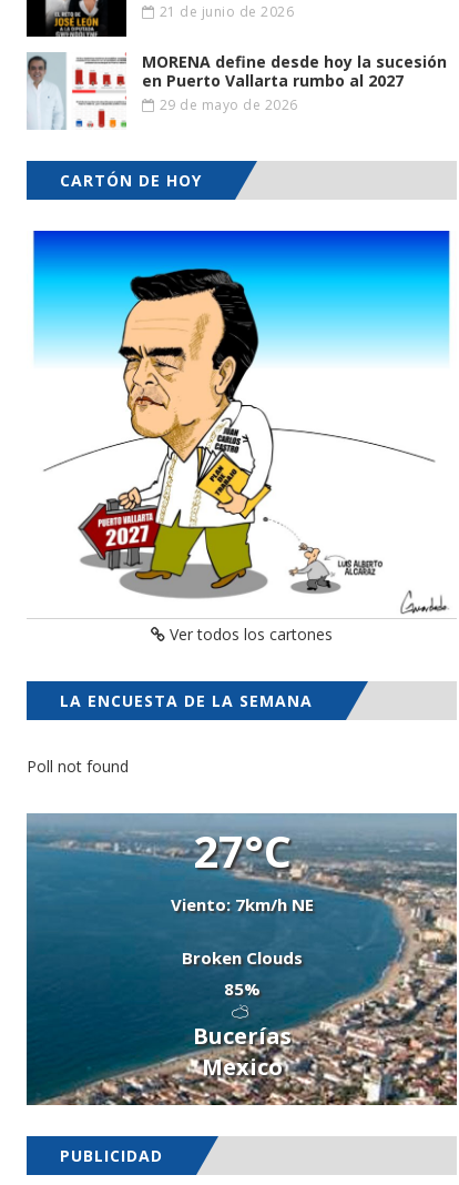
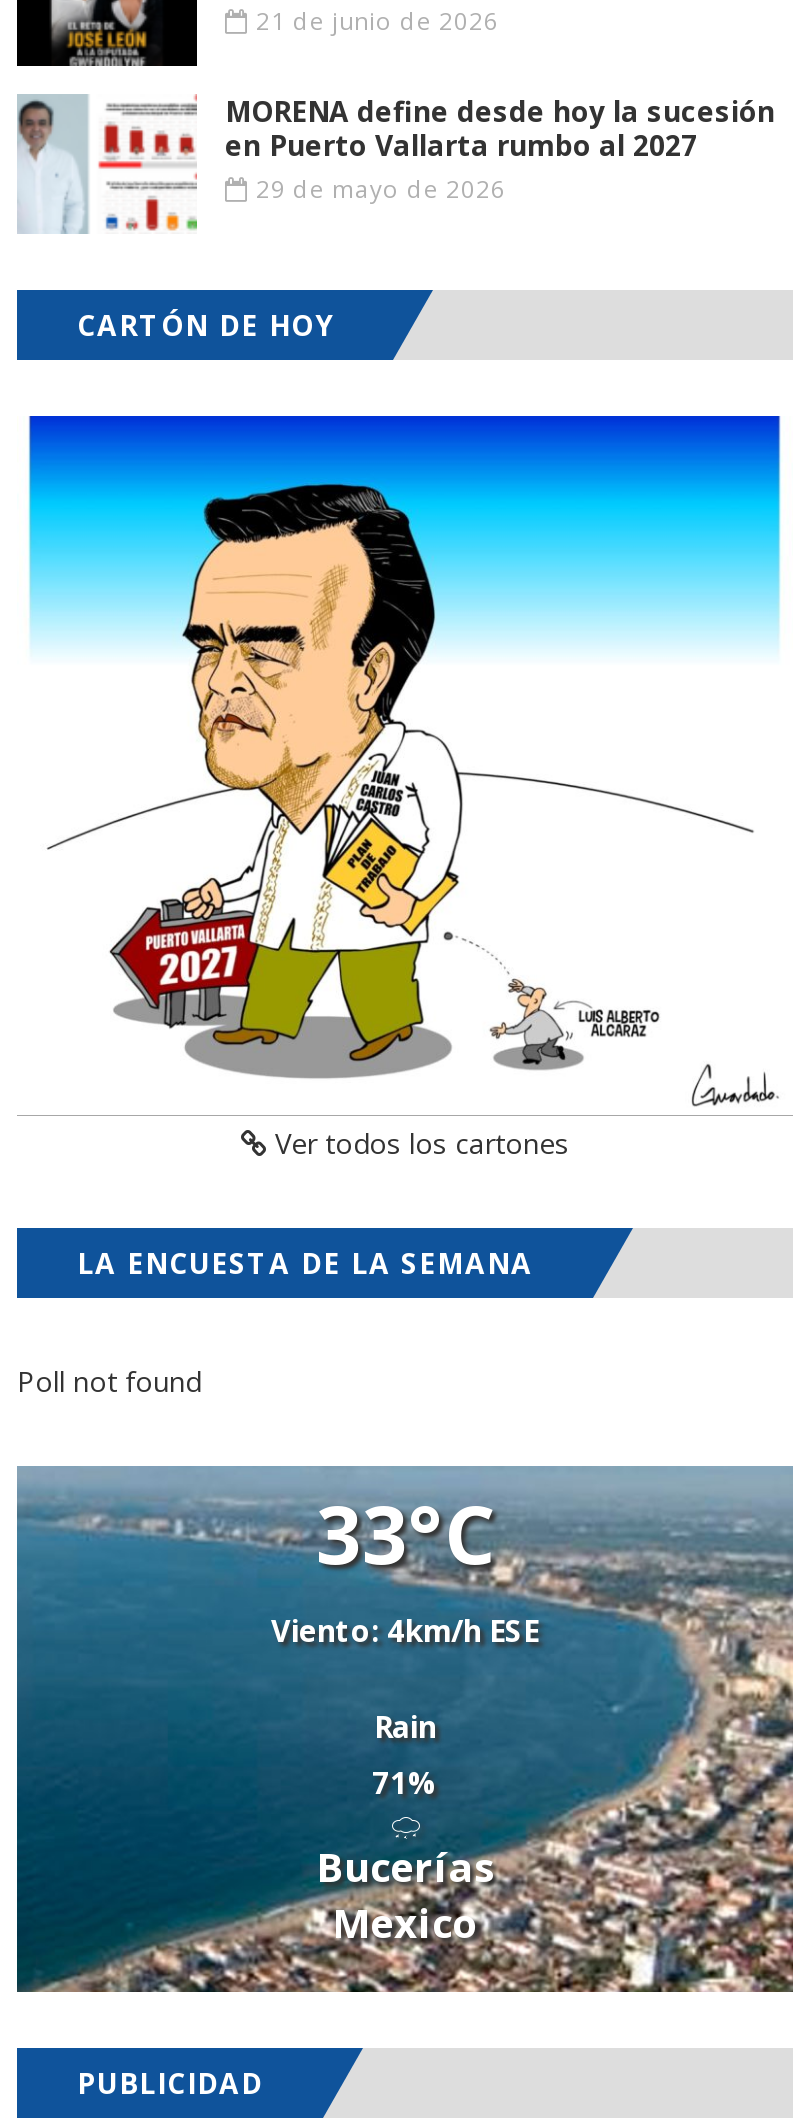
- 27°C
- Viento: 7km/h NE
+ 33°C
+ Viento: 4km/h ESE

- Broken Clouds
- 85%
+ Rain
+ 71%
